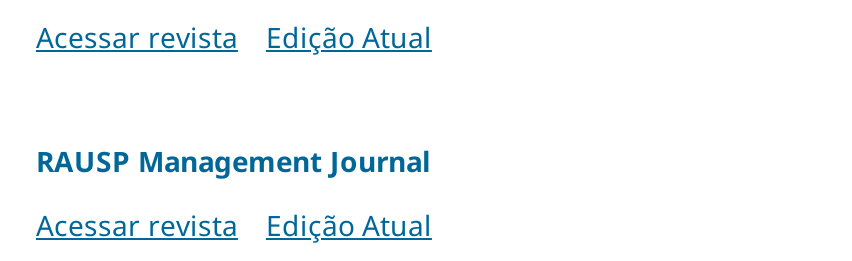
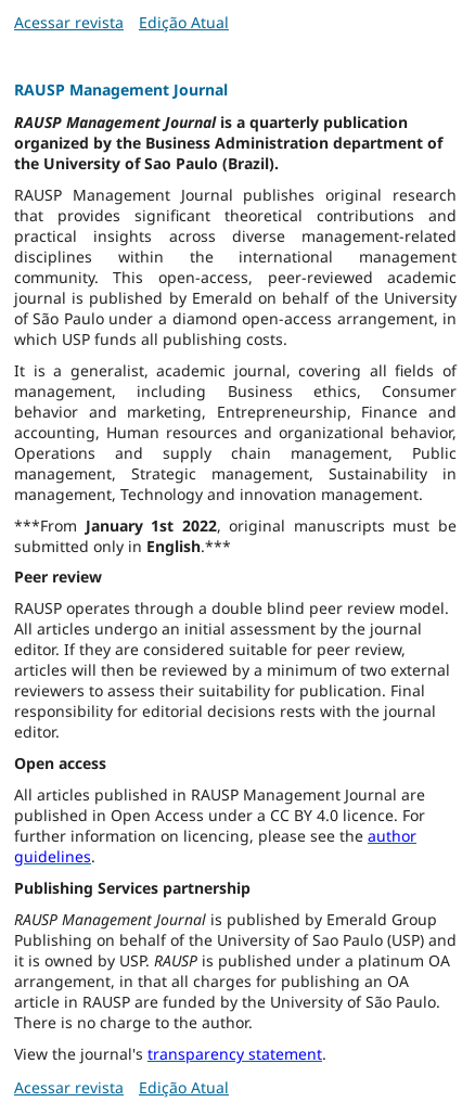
+ RAUSP Management Journal is a quarterly publication
+ organized by the Business Administration department of
+ the University of Sao Paulo (Brazil).
+ RAUSP Management Journal publishes original research
+ that provides significant theoretical contributions and
+ practical insights across diverse management-related
+ disciplines within the international management
+ community. This open-access, peer-reviewed academic
+ journal is published by Emerald on behalf of the University
+ of São Paulo under a diamond open-access arrangement, in
+ which USP funds all publishing costs.
+ It is a generalist, academic journal, covering all fields of
+ management, including Business ethics, Consumer
+ behavior and marketing, Entrepreneurship, Finance and
+ accounting, Human resources and organizational behavior,
+ Operations and supply chain management, Public
+ management, Strategic management, Sustainability in
+ management, Technology and innovation management.
+ ***From January 1st 2022, original manuscripts must be
+ submitted only in English.***
+ Peer review
+ RAUSP operates through a double blind peer review model.
+ All articles undergo an initial assessment by the journal
+ editor. If they are considered suitable for peer review,
+ articles will then be reviewed by a minimum of two external
+ reviewers to assess their suitability for publication. Final
+ responsibility for editorial decisions rests with the journal
+ editor.
+ Open access
+ All articles published in RAUSP Management Journal are
+ published in Open Access under a CC BY 4.0 licence. For
+ further information on licencing, please see the author
+ guidelines.
+ Publishing Services partnership
+ RAUSP Management Journal is published by Emerald Group
+ Publishing on behalf of the University of Sao Paulo (USP) and
+ it is owned by USP. RAUSP is published under a platinum OA
+ arrangement, in that all charges for publishing an OA
+ article in RAUSP are funded by the University of São Paulo.
+ There is no charge to the author.
+ View the journal's transparency statement.
